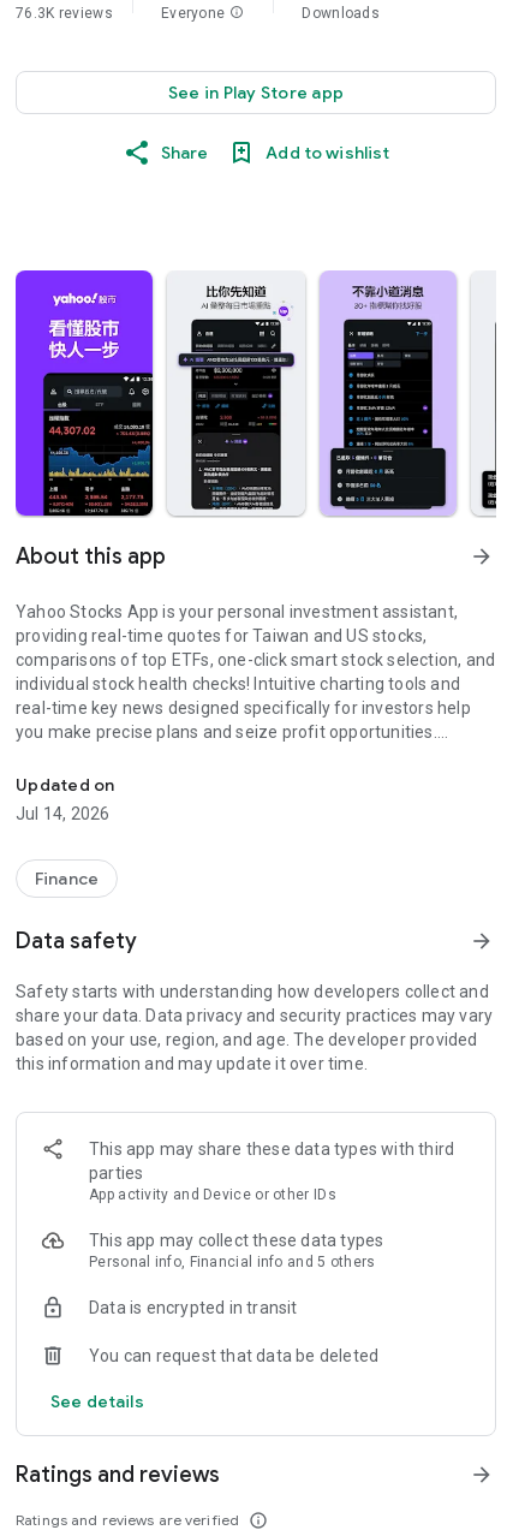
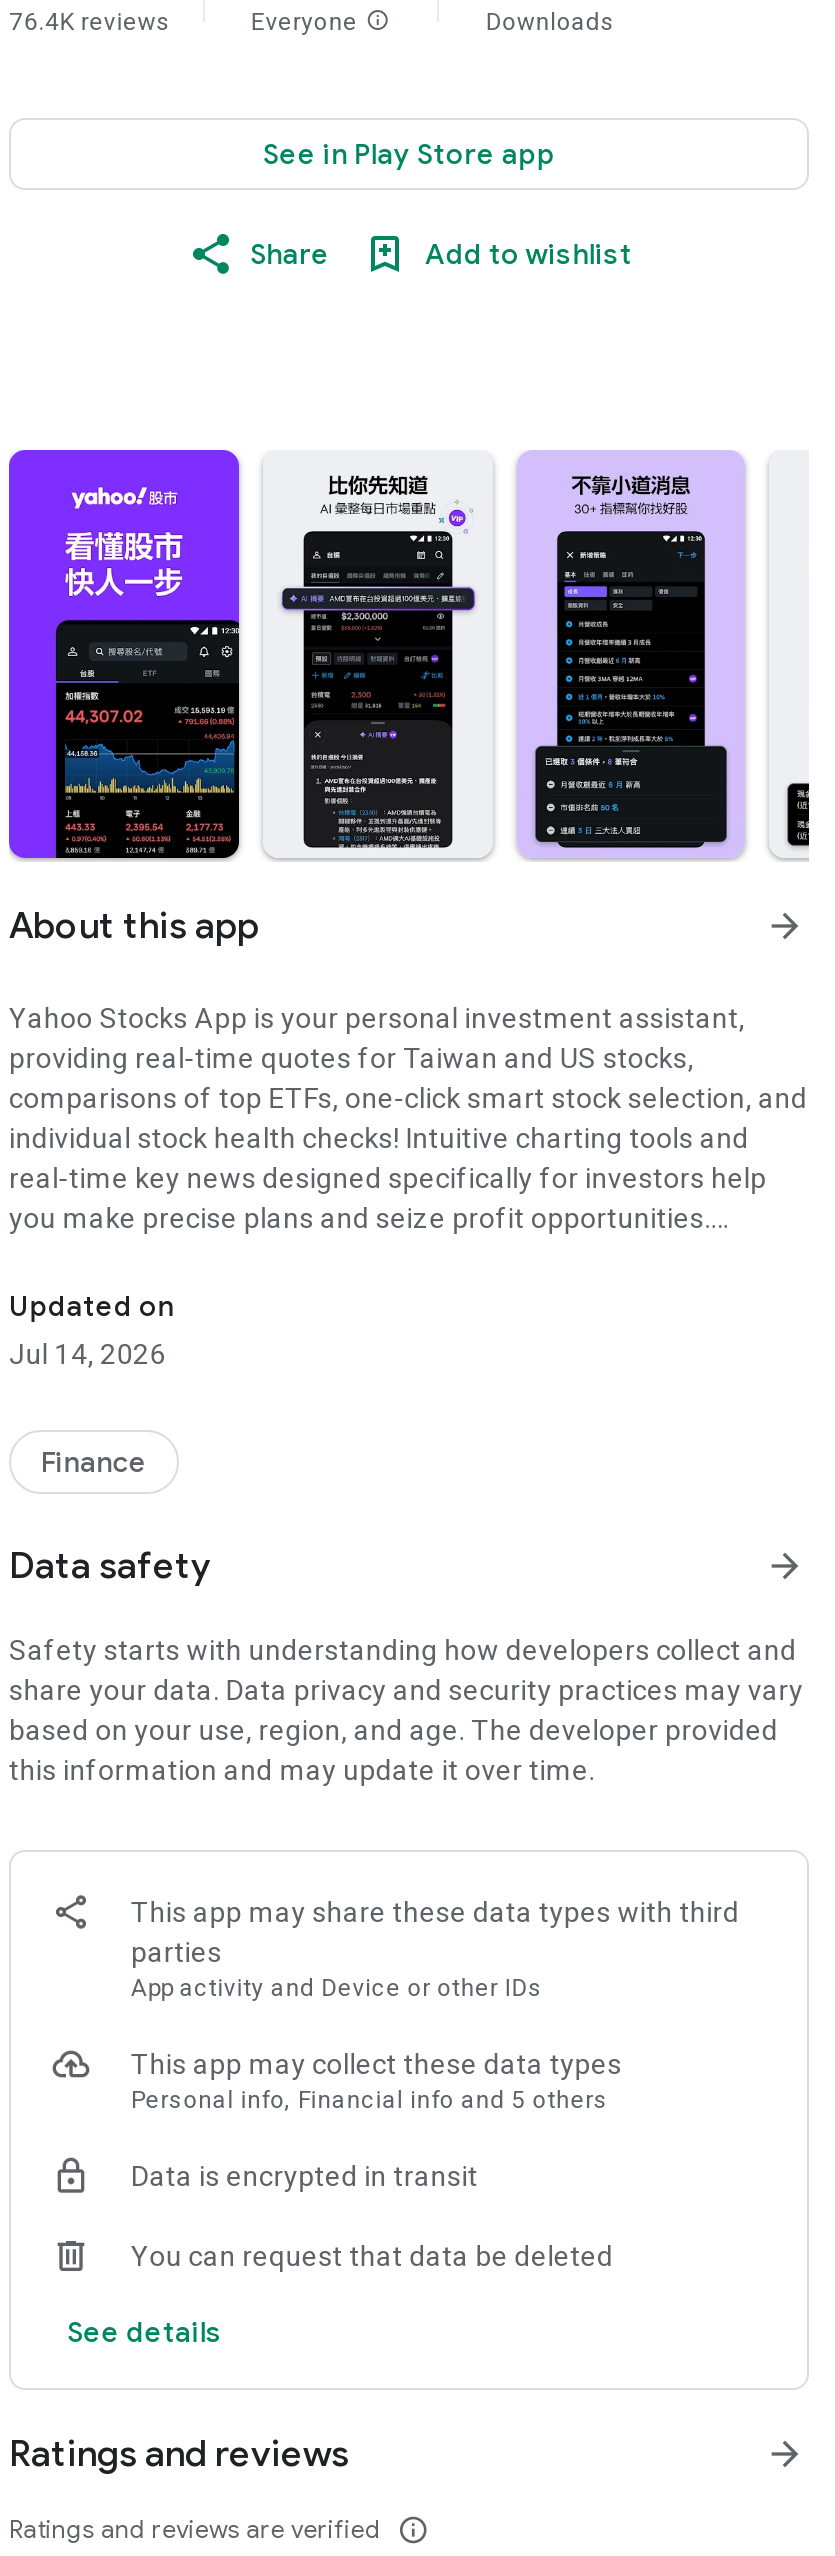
- 76.3K reviews
+ 76.4K reviews
